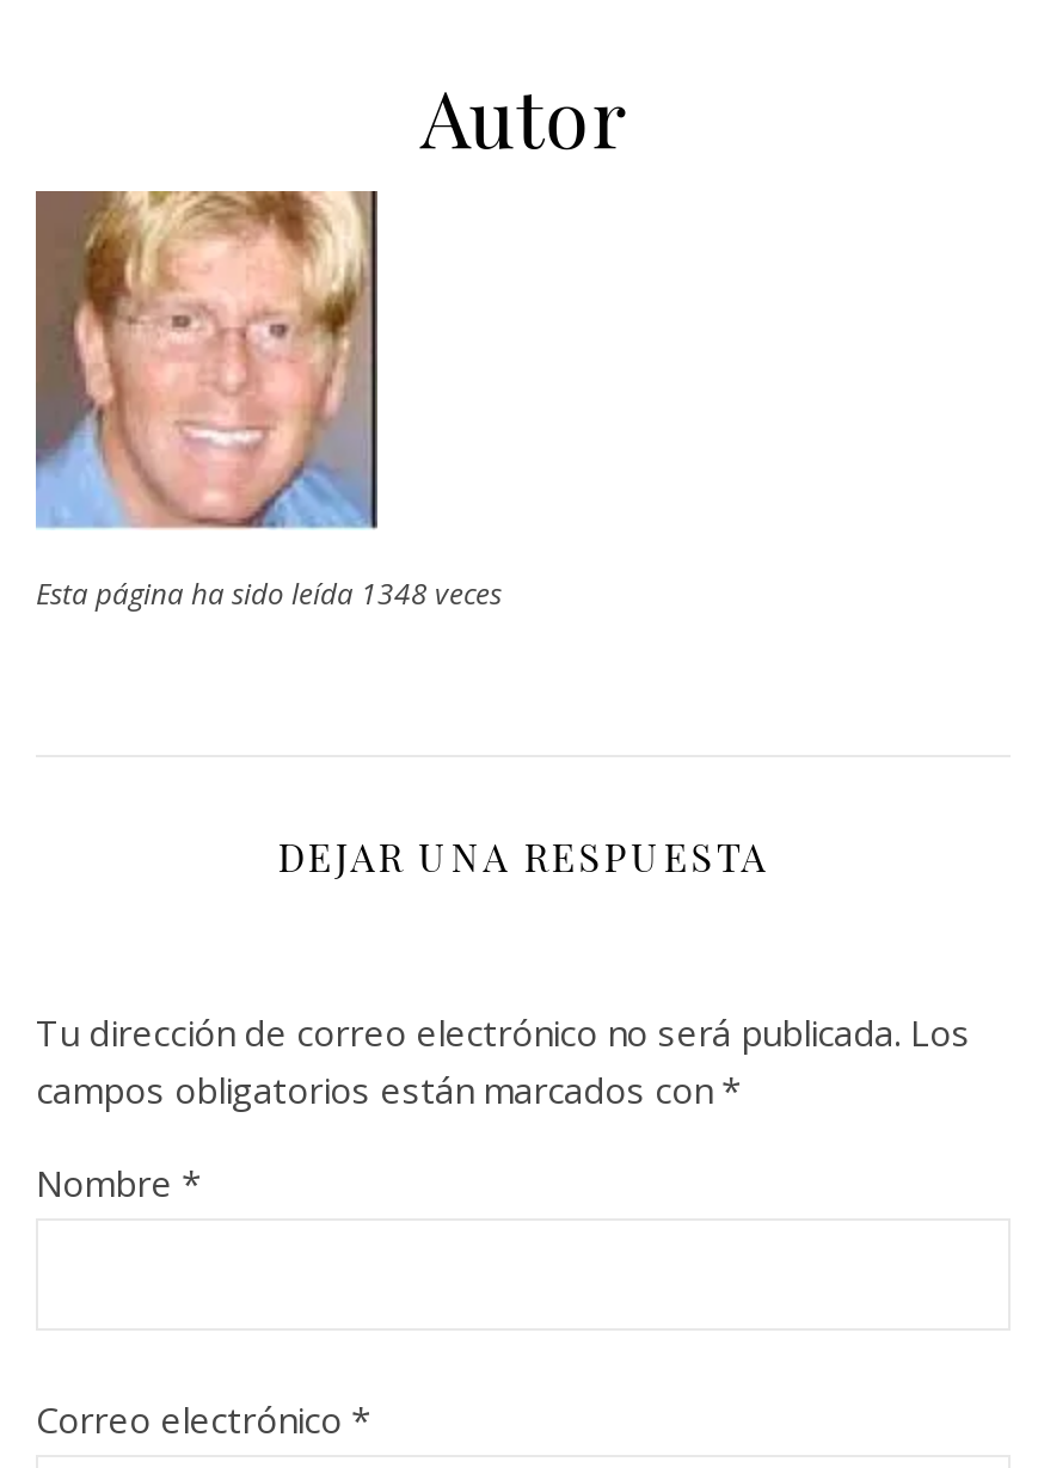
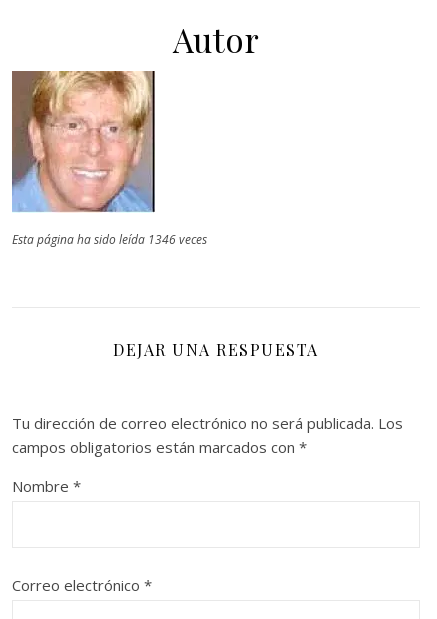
- Esta página ha sido leída 1348 veces
+ Esta página ha sido leída 1346 veces
